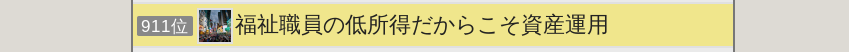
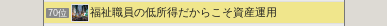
- 911位
+ 70位
